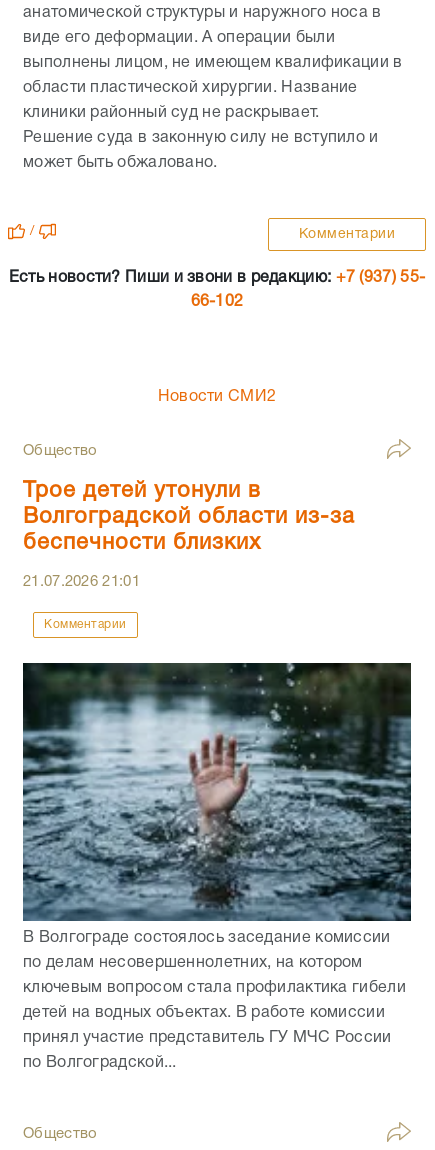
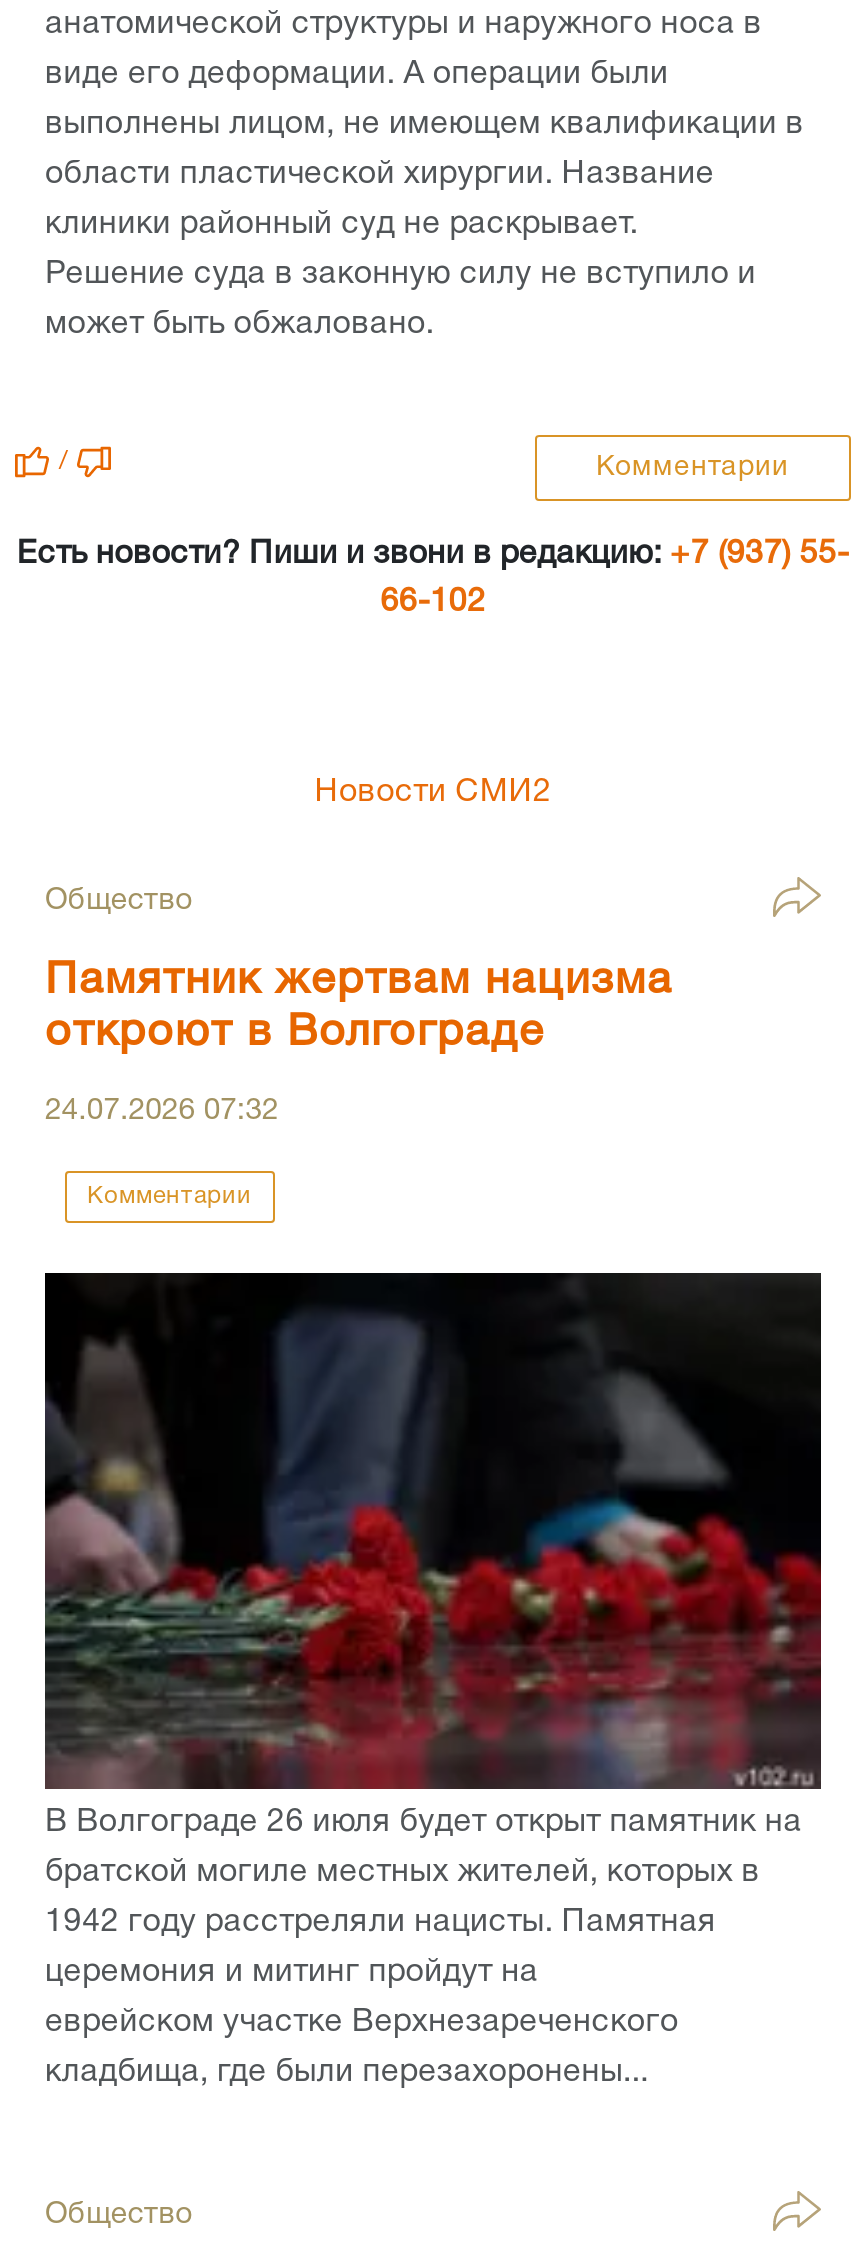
- Трое детей утонули в
- Волгоградской области из-за
- беспечности близких
+ Памятник жертвам нацизма
+ откроют в Волгограде

- 21.07.2026 21:01
+ 24.07.2026 07:32

- [image]
- В Волгограде состоялось заседание комиссии
+ [image]
+ В Волгограде 26 июля будет открыт памятник на

- по делам несовершеннолетних, на котором
+ братской могиле местных жителей, которых в

- ключевым вопросом стала профилактика гибели
+ 1942 году расстреляли нацисты. Памятная

- детей на водных объектах. В работе комиссии
+ церемония и митинг пройдут на

- принял участие представитель ГУ МЧС России
+ еврейском участке Верхнезареченского

- по Волгоградской...
+ кладбища, где были перезахоронены...
